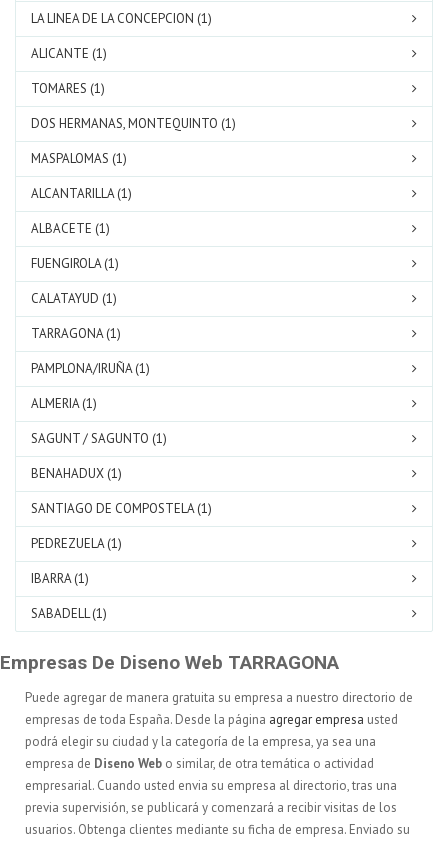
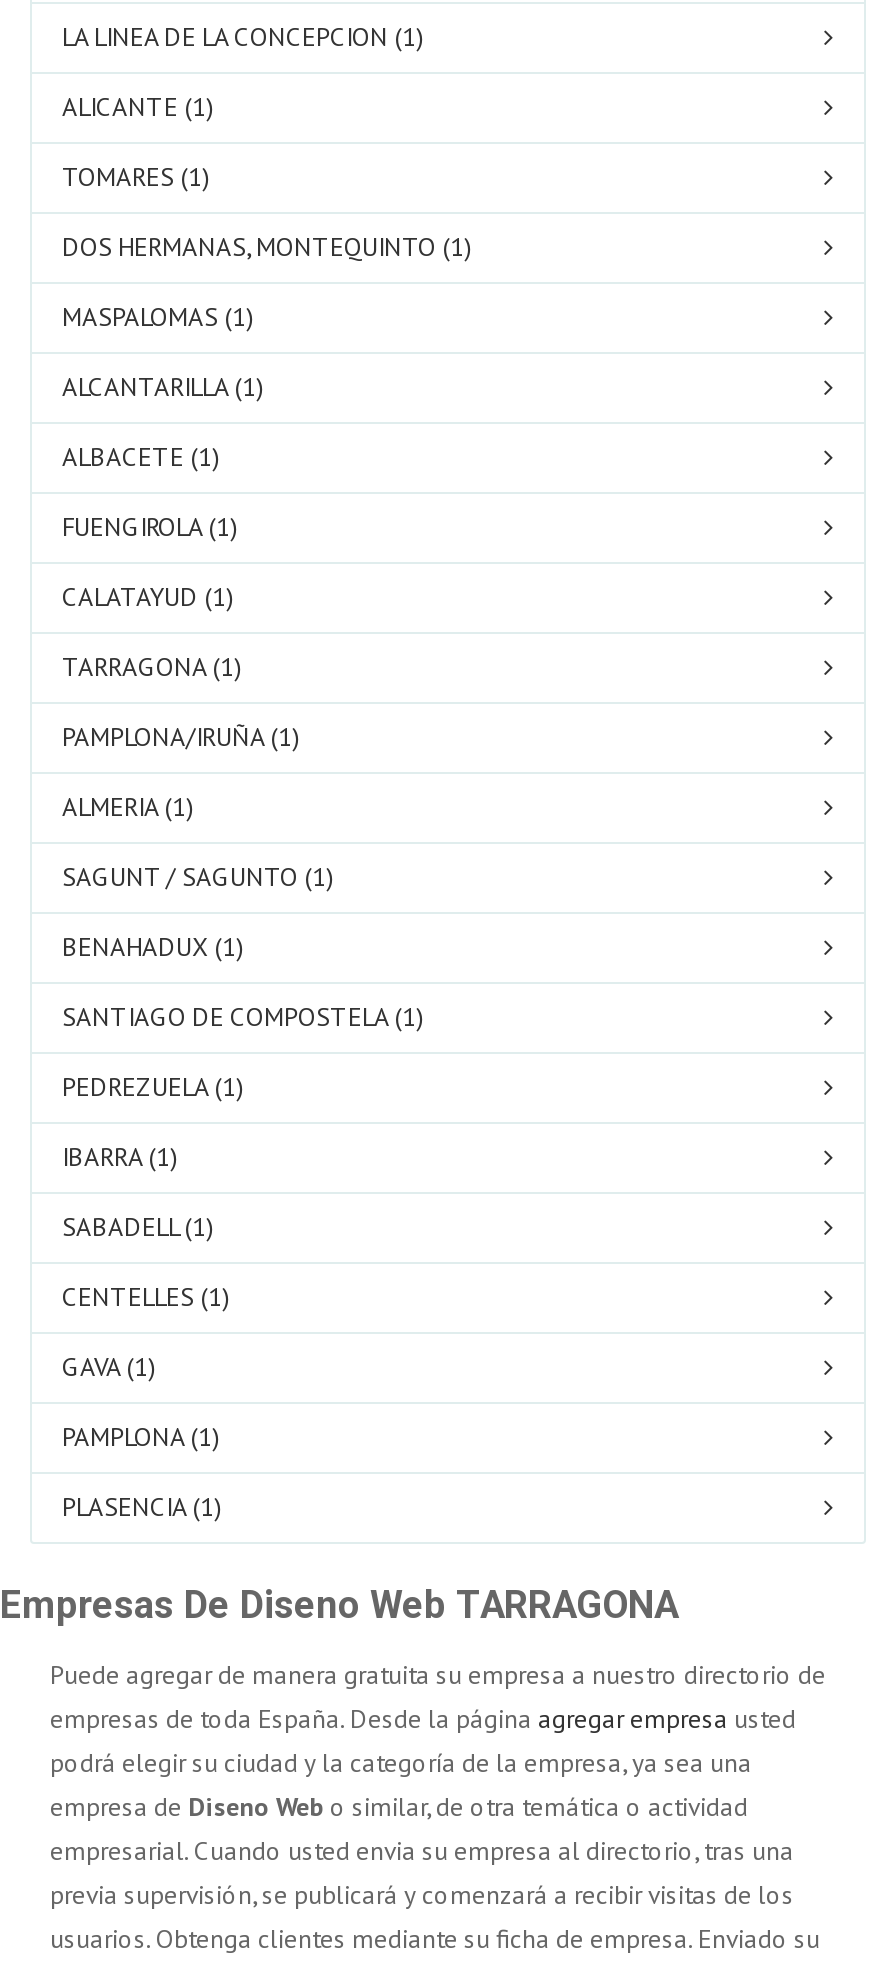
+ CENTELLES (1)
+ GAVA (1)
+ PAMPLONA (1)
+ PLASENCIA (1)
